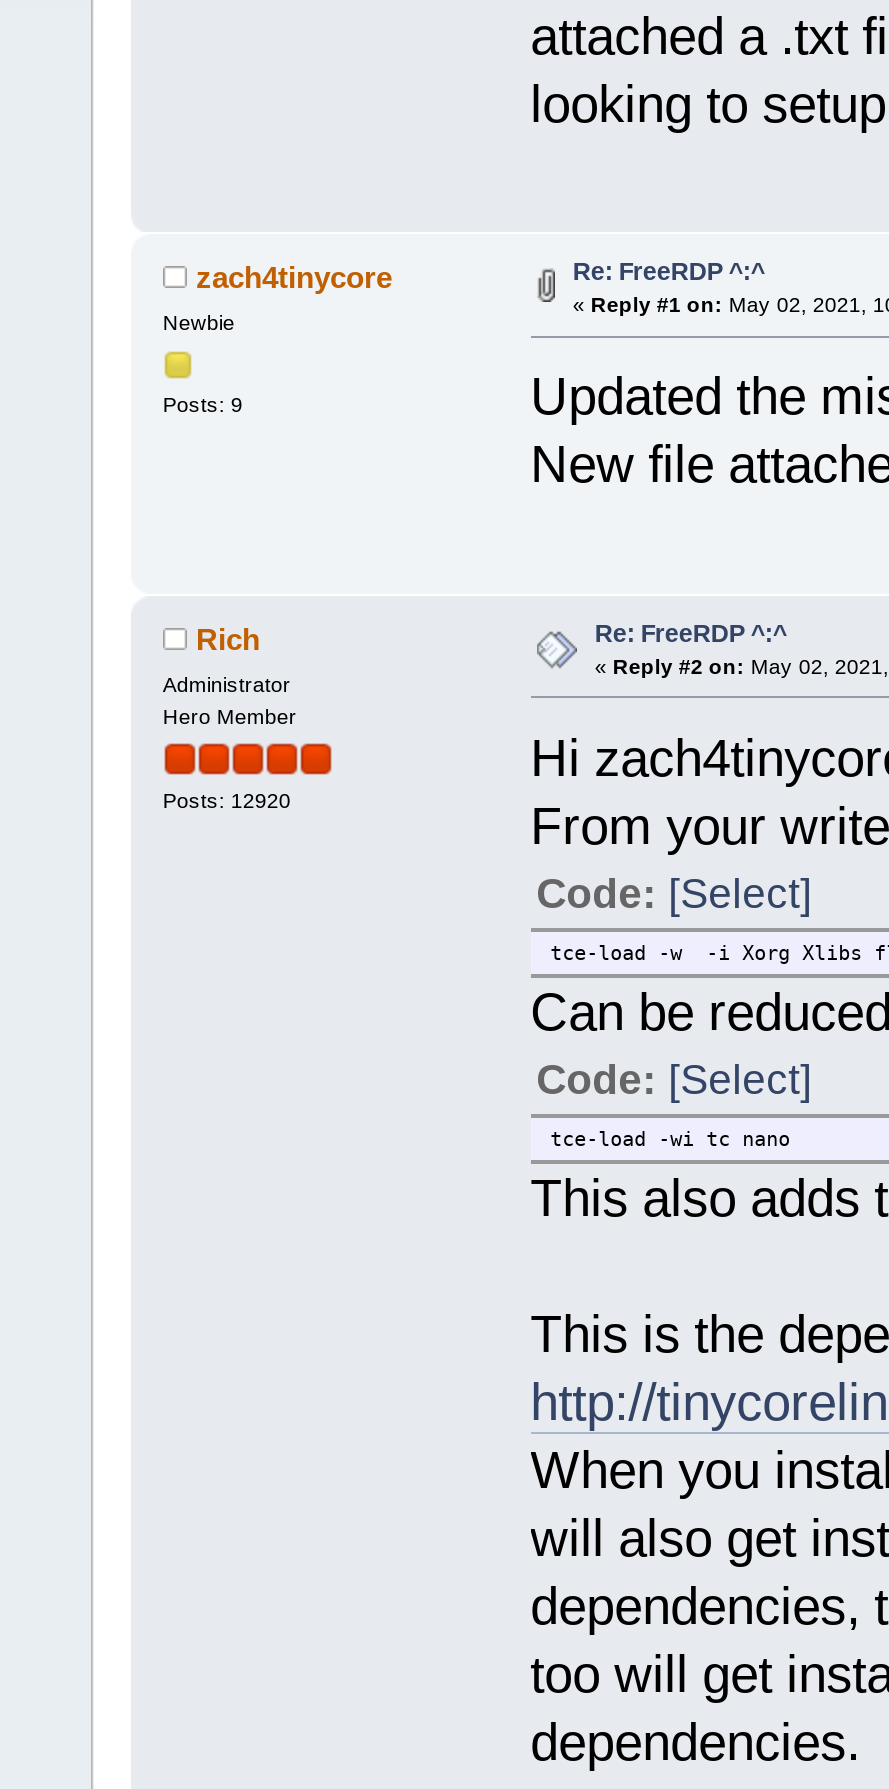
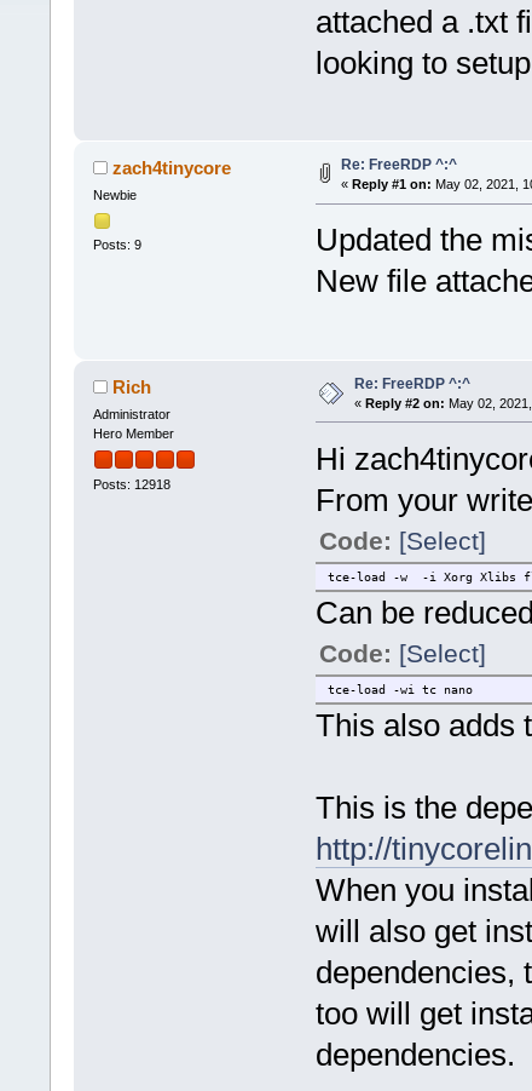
- Posts: 12920
+ Posts: 12918
